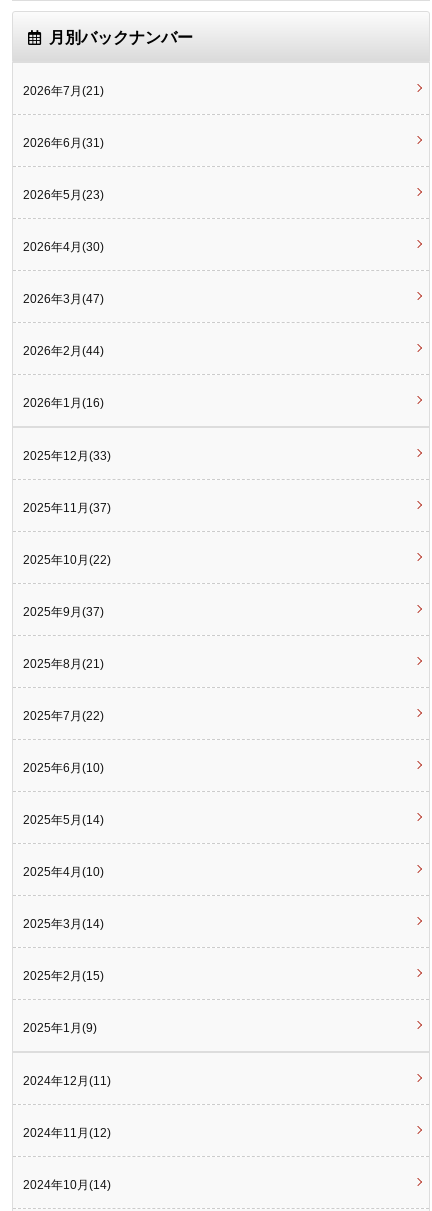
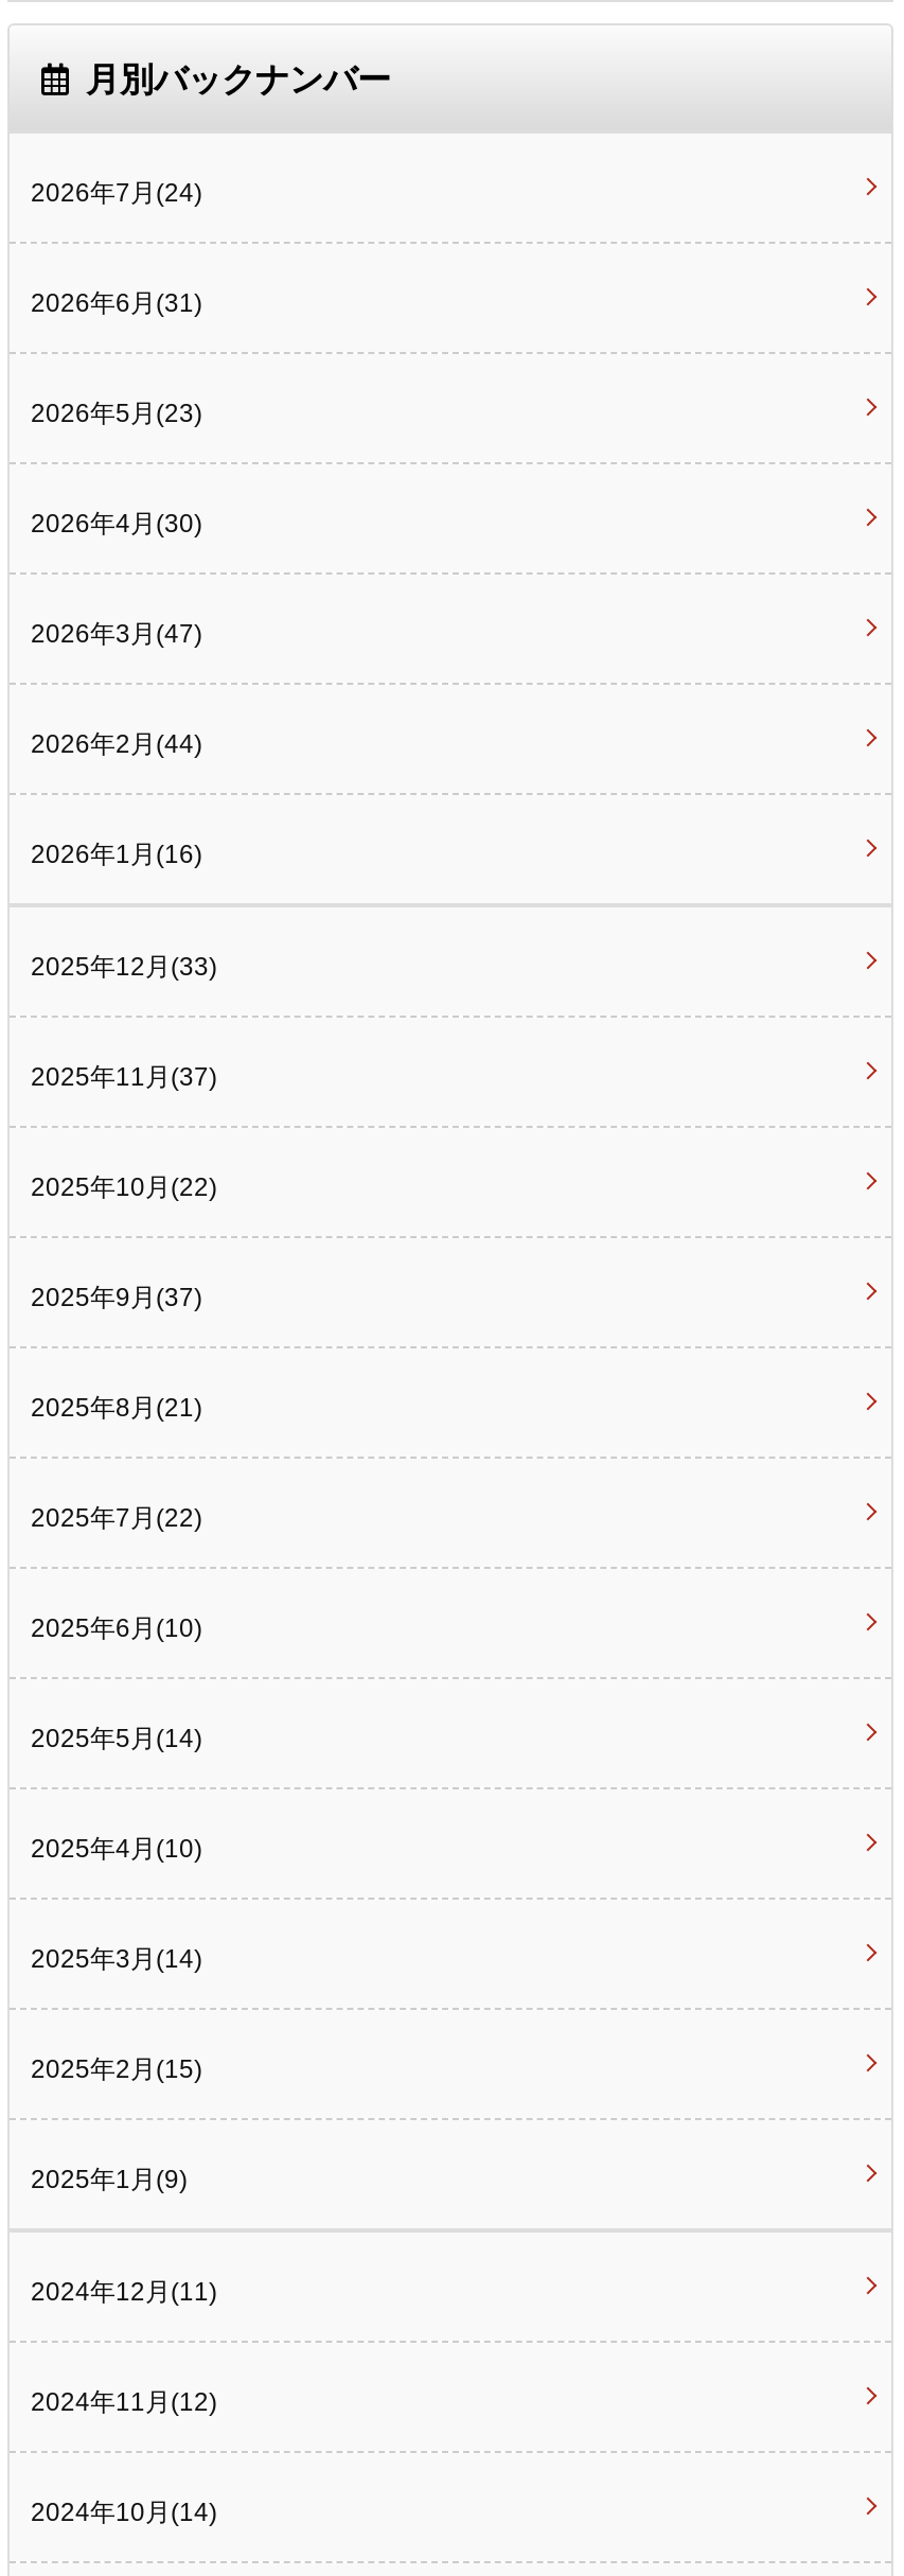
- 2026年7月(21)
+ 2026年7月(24)
